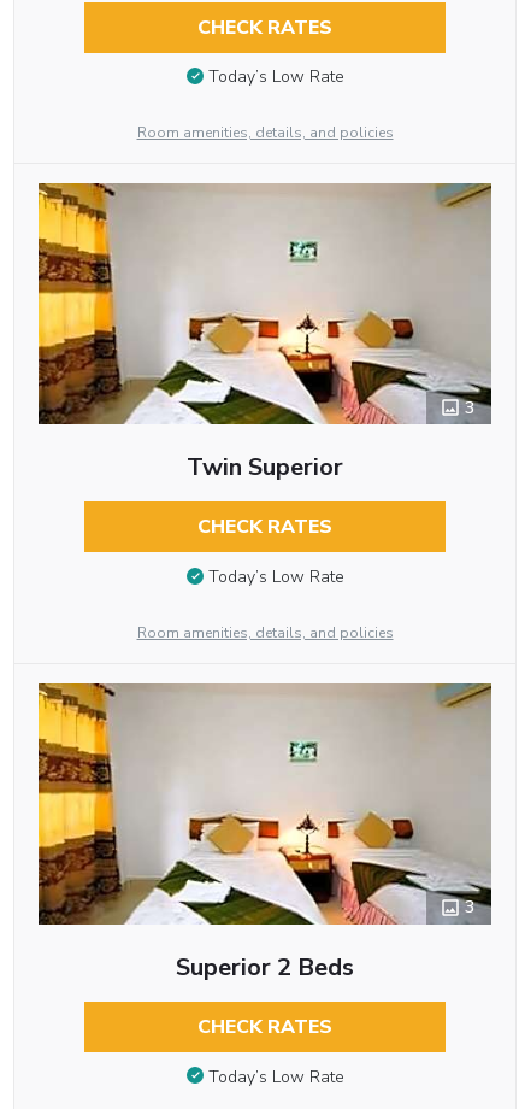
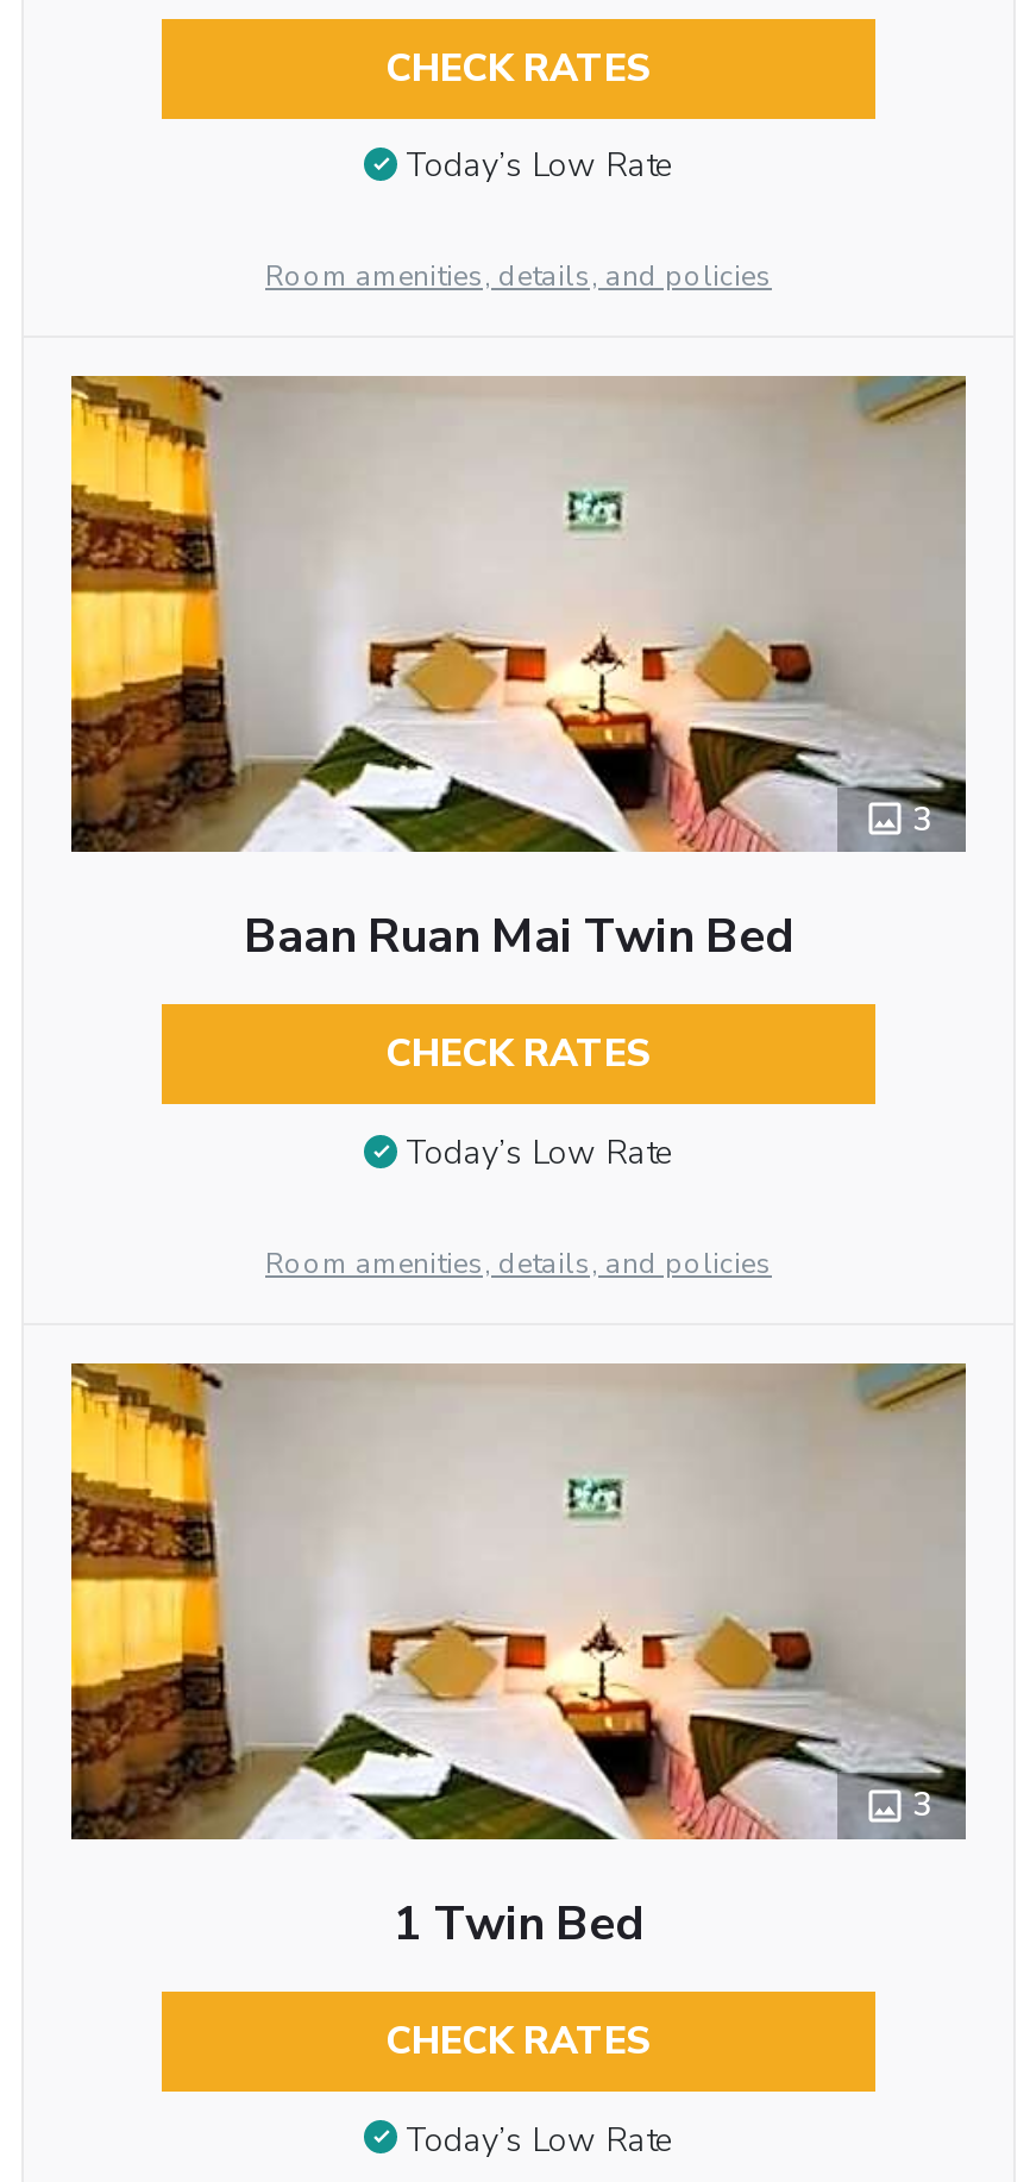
- Twin Superior
+ Baan Ruan Mai Twin Bed

- Superior 2 Beds
+ 1 Twin Bed
